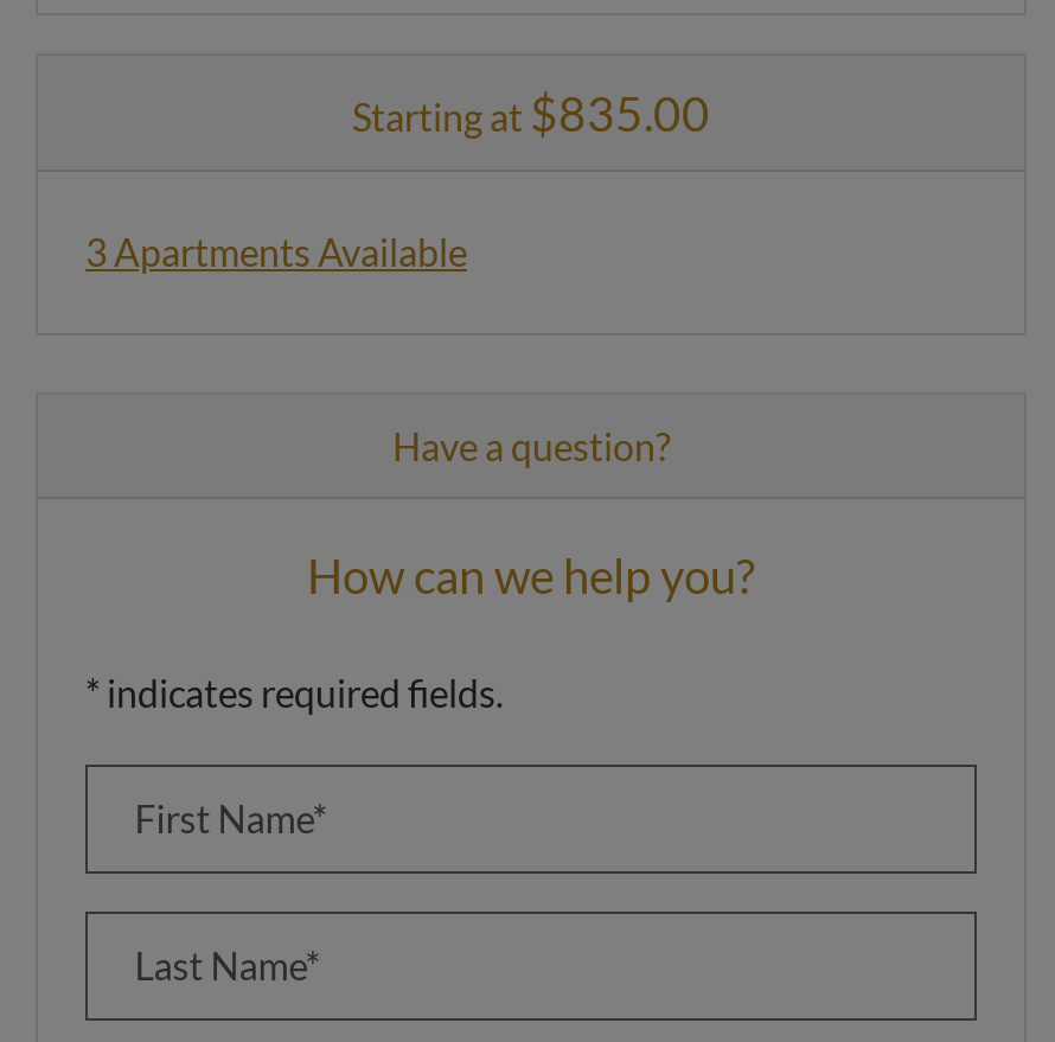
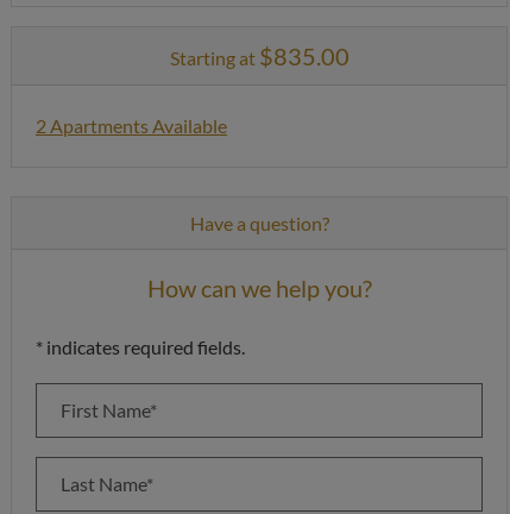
- 3 Apartments Available
+ 2 Apartments Available
